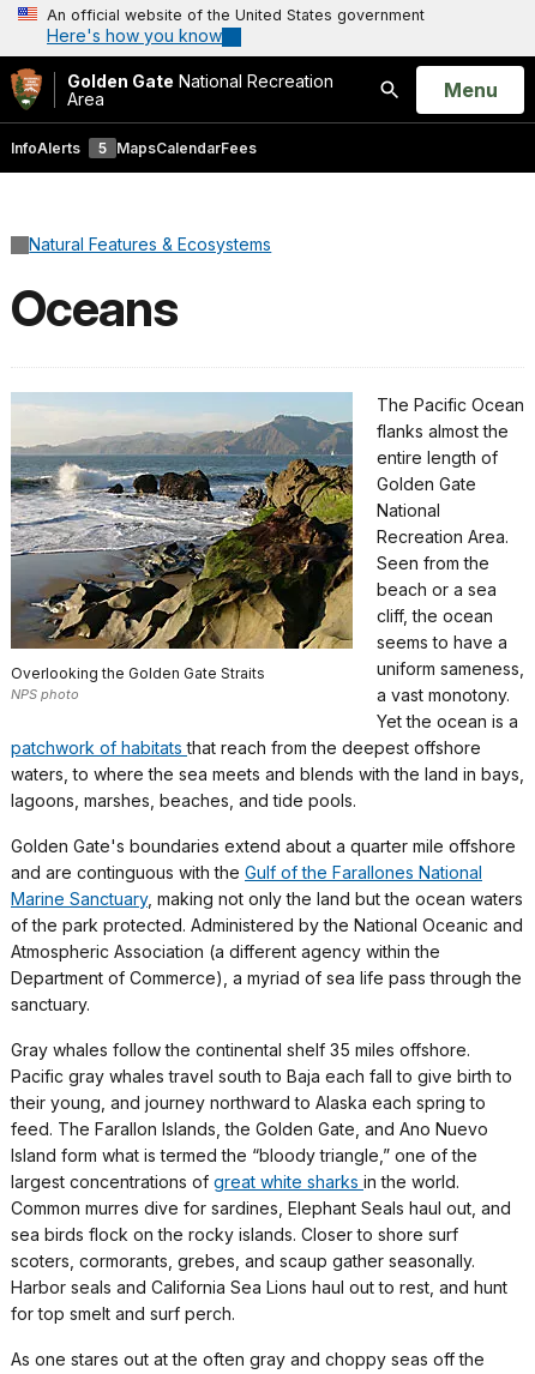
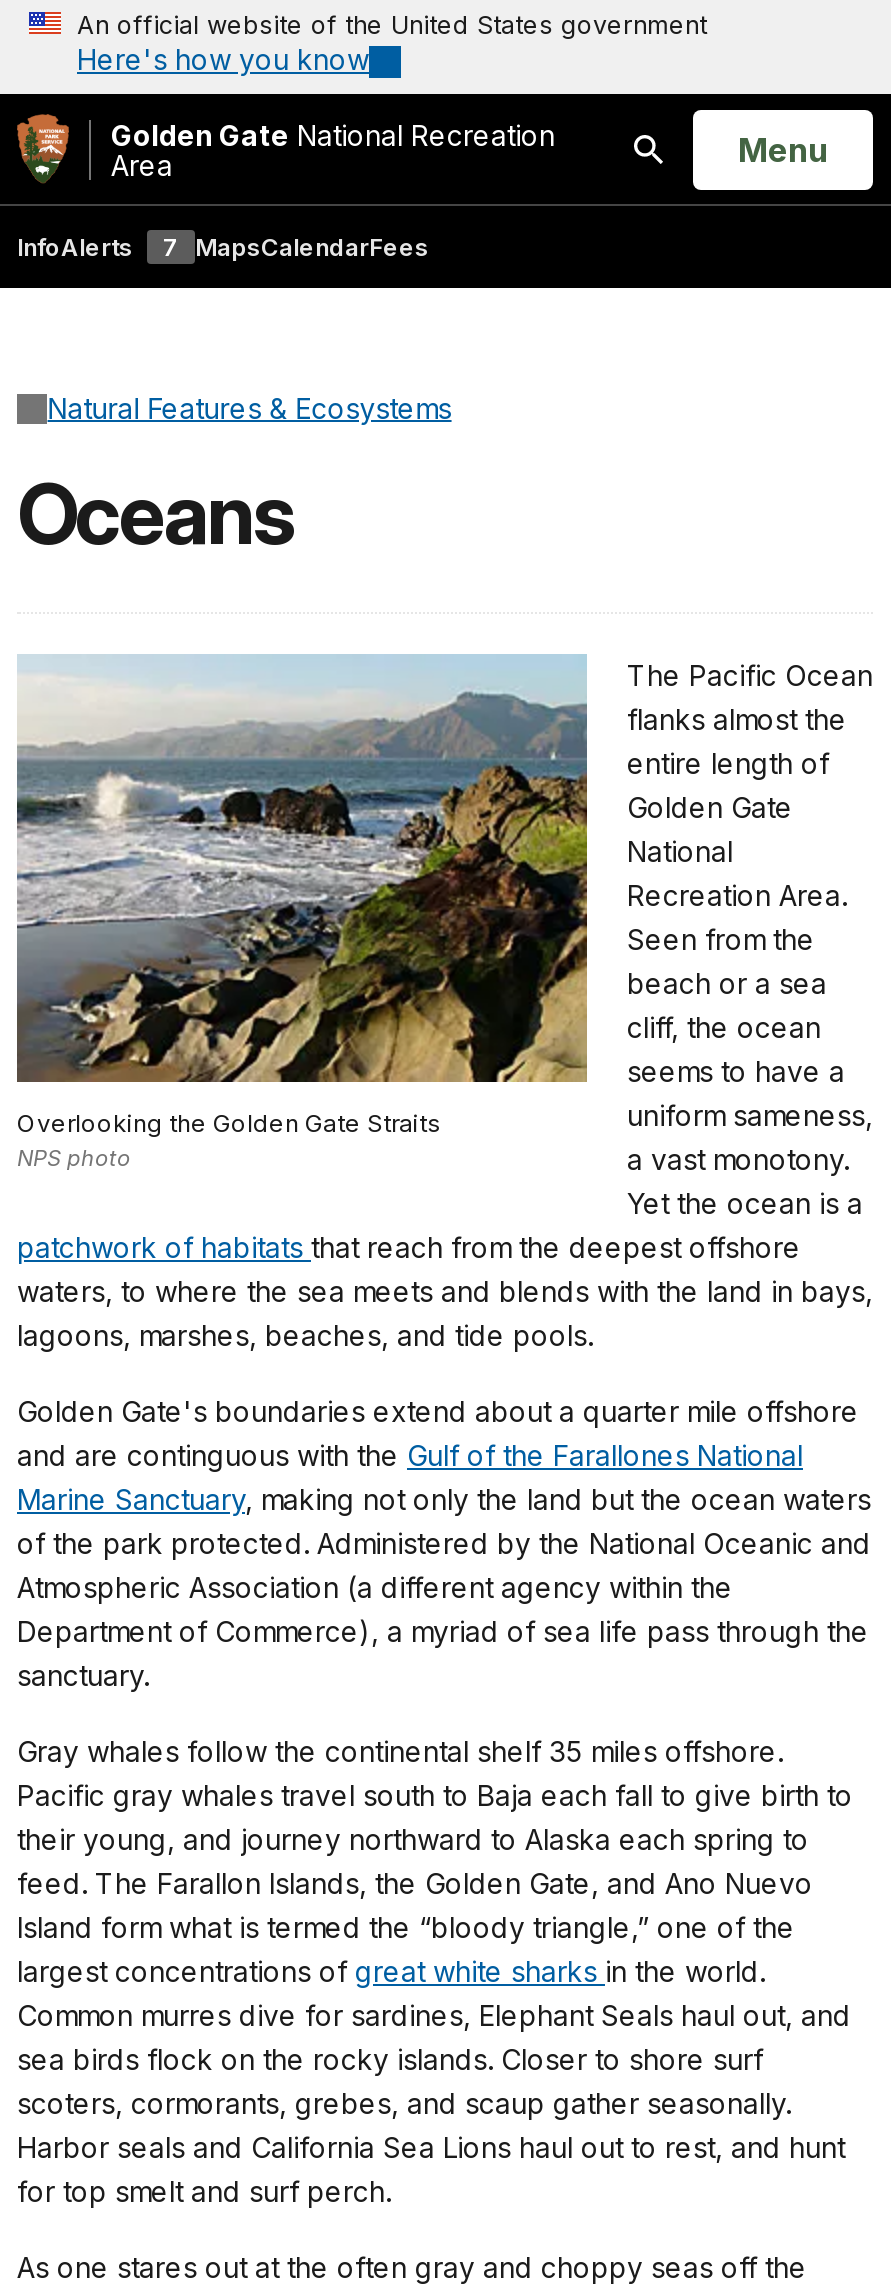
- 5 MapsCalendarFees
+ 7 MapsCalendarFees
